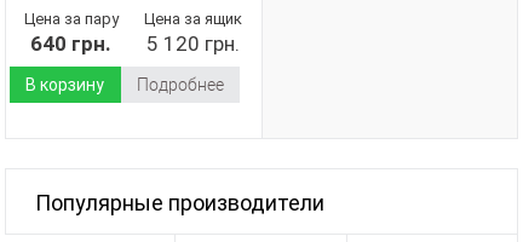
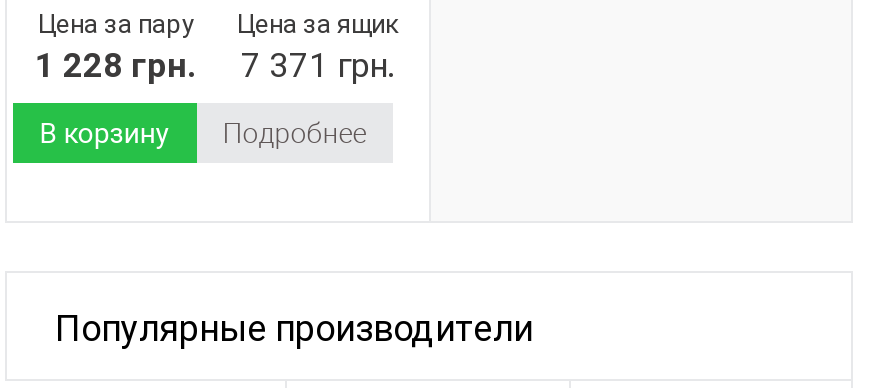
- 640 грн.
+ 1 228 грн.

- 5 120 грн.
+ 7 371 грн.
